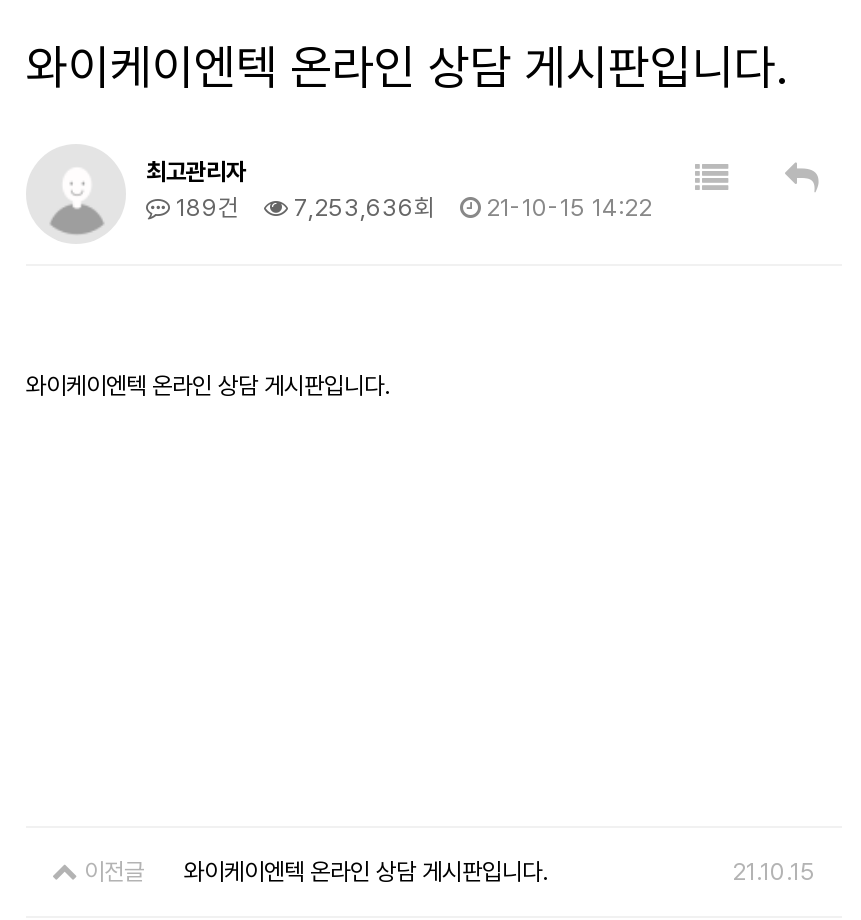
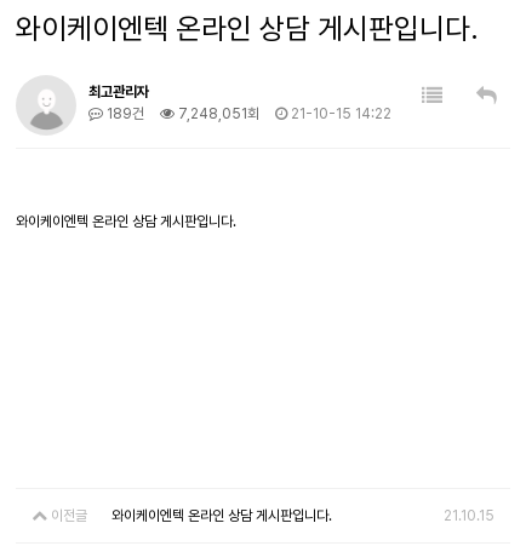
- 189건 7,253,636회 21-10-15 14:22
+ 189건 7,248,051회 21-10-15 14:22
